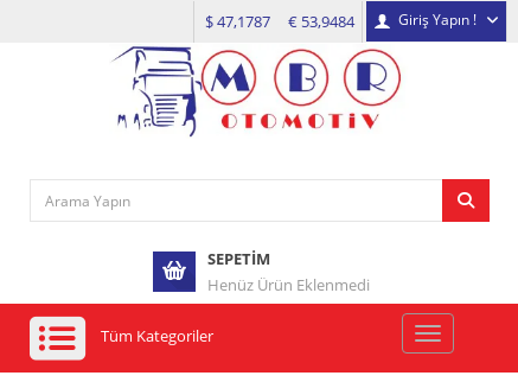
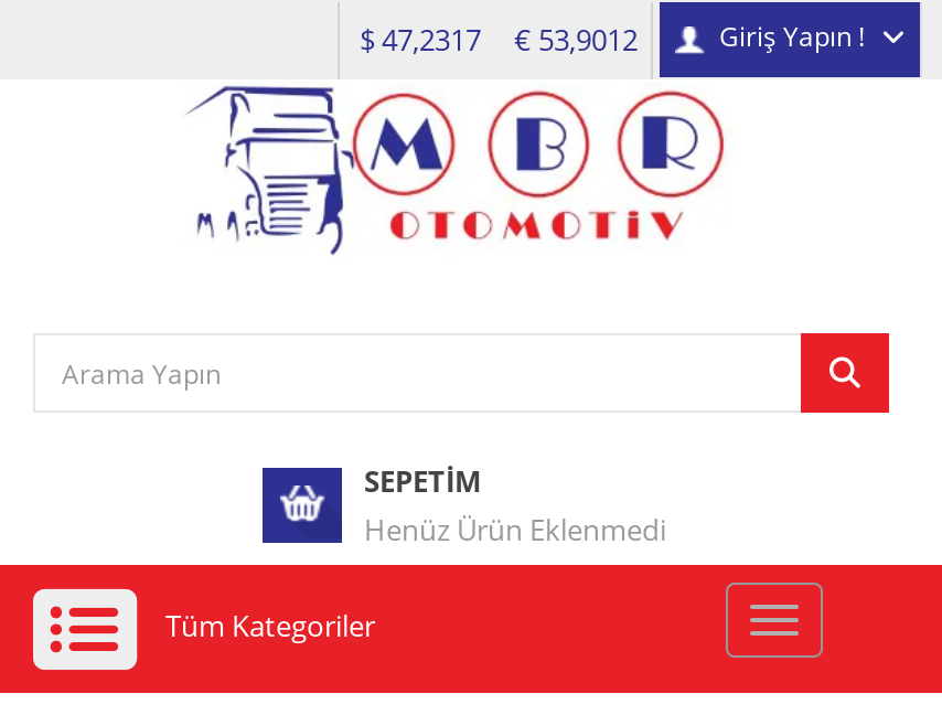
- $ 47,1787
+ $ 47,2317

- € 53,9484
+ € 53,9012
